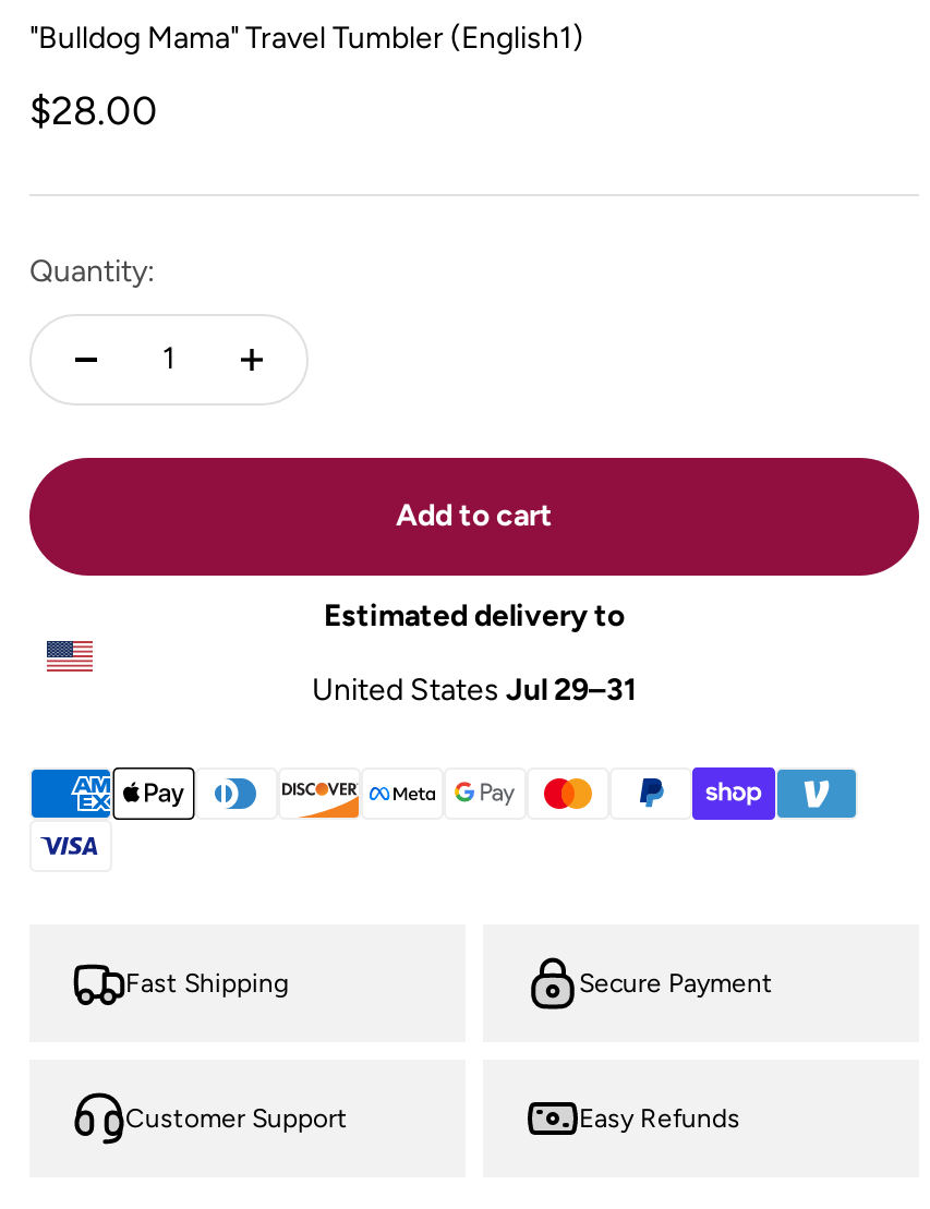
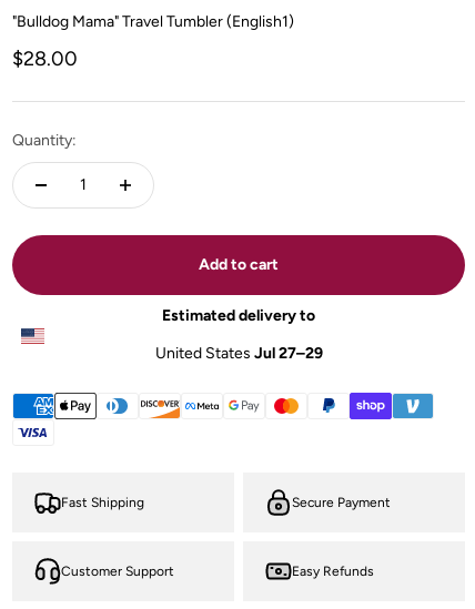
- United States Jul 29–31
+ United States Jul 27–29
